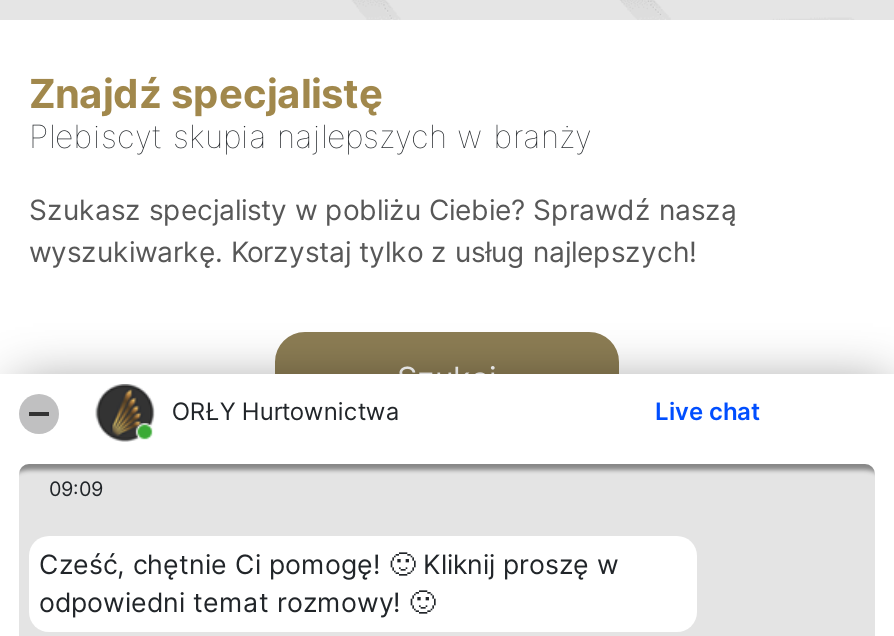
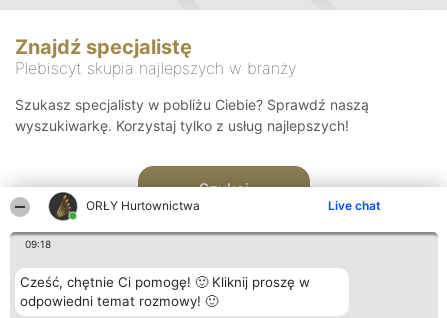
- 09:09
+ 09:18
